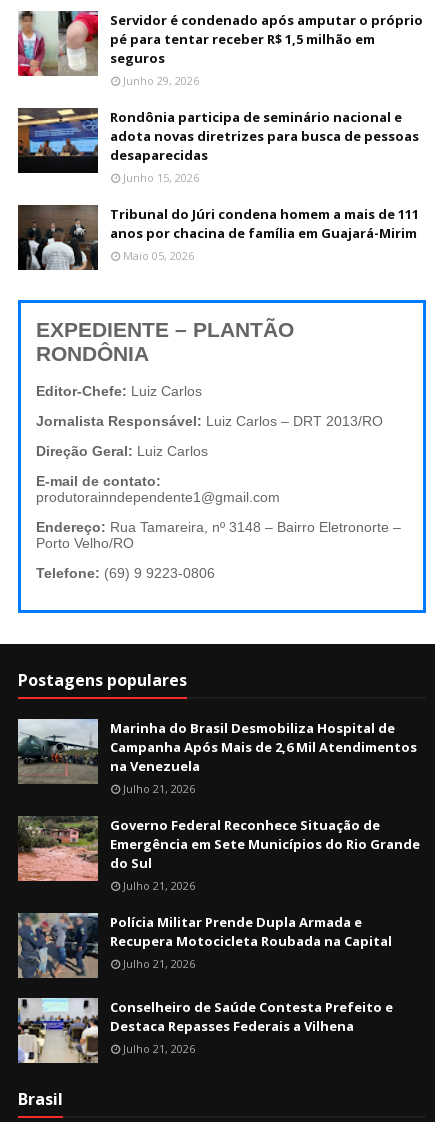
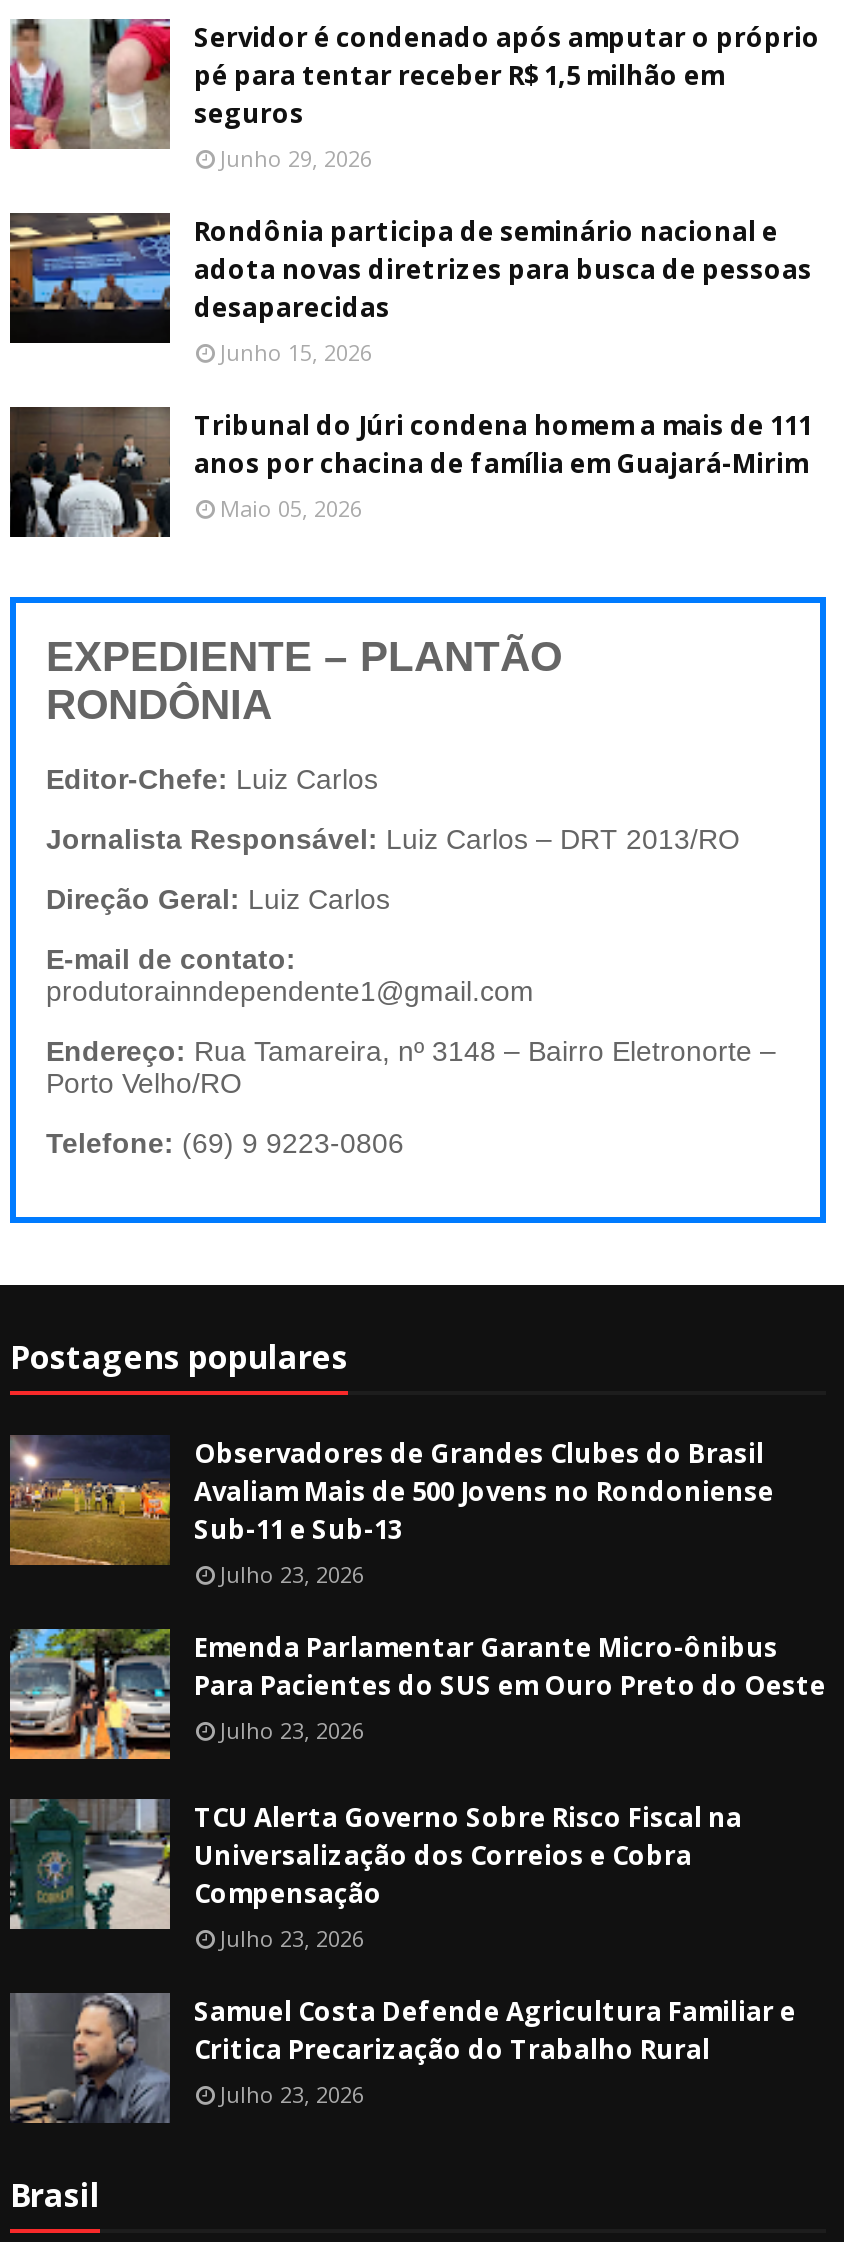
- [image]
- Marinha do Brasil Desmobiliza Hospital de
- Campanha Após Mais de 2,6 Mil Atendimentos
- na Venezuela
- Julho 21, 2026
+ [image]
+ Observadores de Grandes Clubes do Brasil
+ Avaliam Mais de 500 Jovens no Rondoniense
+ Sub-11 e Sub-13
+ Julho 23, 2026

- [image]
- Governo Federal Reconhece Situação de
- Emergência em Sete Municípios do Rio Grande
- do Sul
- Julho 21, 2026
+ [image]
+ Emenda Parlamentar Garante Micro-ônibus
+ Para Pacientes do SUS em Ouro Preto do Oeste
+ Julho 23, 2026

- [image]
- Polícia Militar Prende Dupla Armada e
- Recupera Motocicleta Roubada na Capital
- Julho 21, 2026
+ [image]
+ TCU Alerta Governo Sobre Risco Fiscal na
+ Universalização dos Correios e Cobra
+ Compensação
+ Julho 23, 2026

- [image]
- Conselheiro de Saúde Contesta Prefeito e
- Destaca Repasses Federais a Vilhena
- Julho 21, 2026
+ [image]
+ Samuel Costa Defende Agricultura Familiar e
+ Critica Precarização do Trabalho Rural
+ Julho 23, 2026
